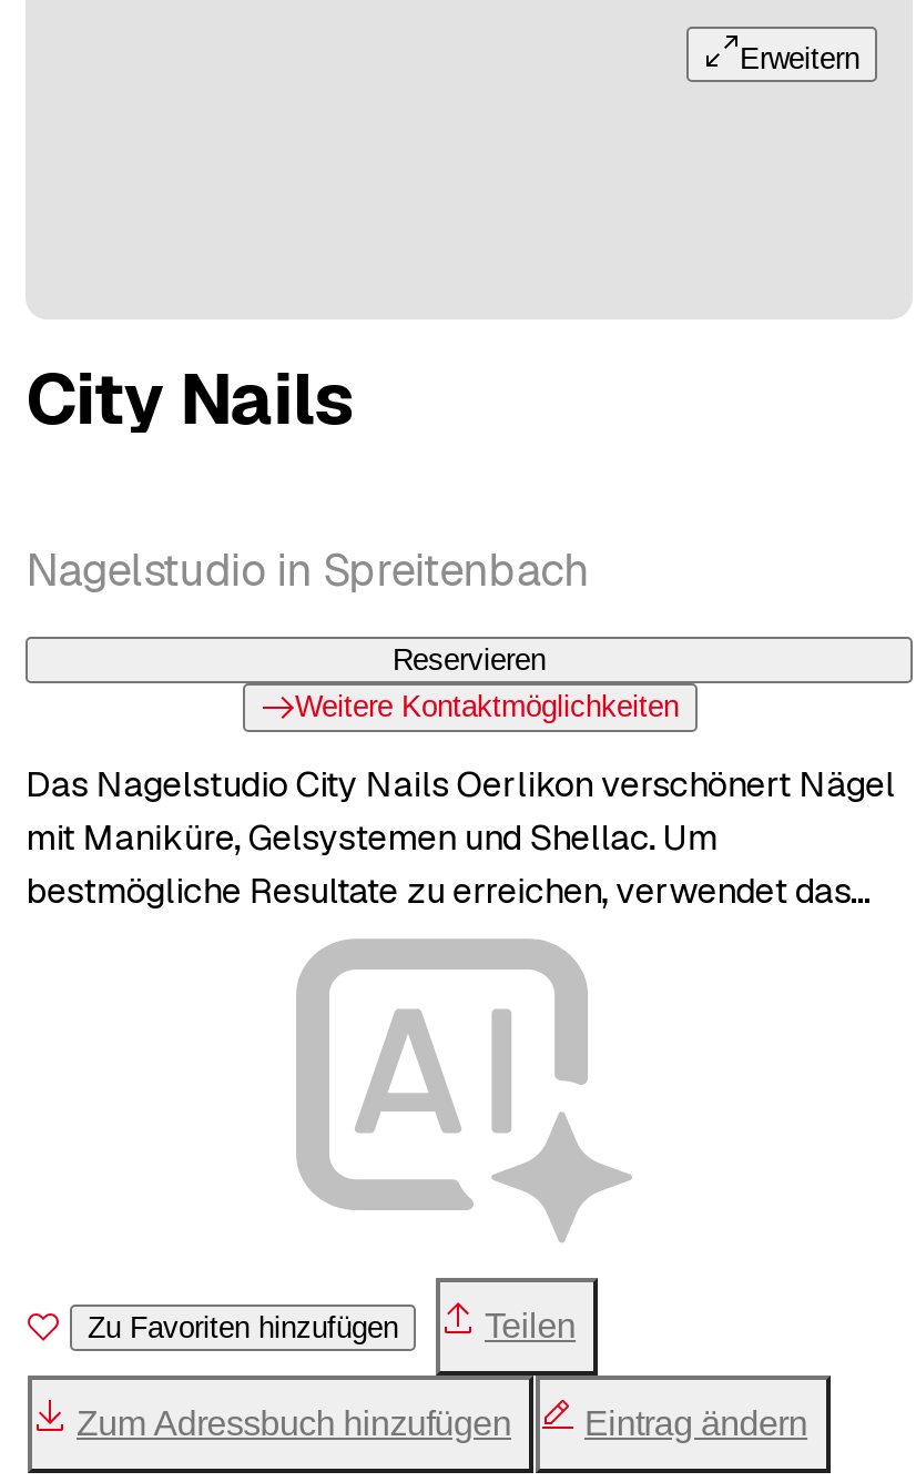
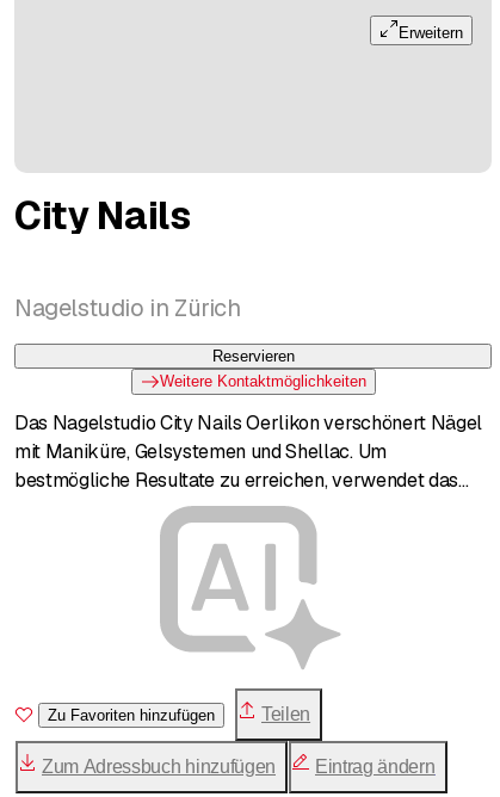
- Nagelstudio in Spreitenbach
+ Nagelstudio in Zürich
